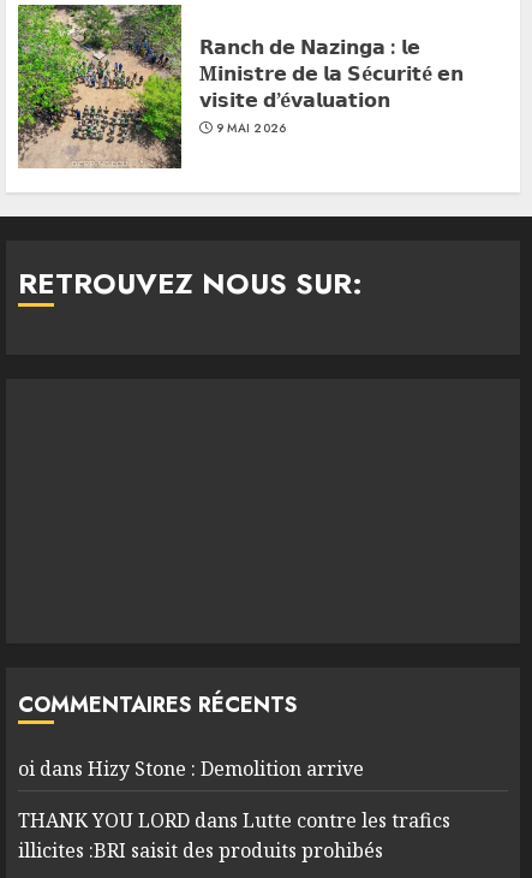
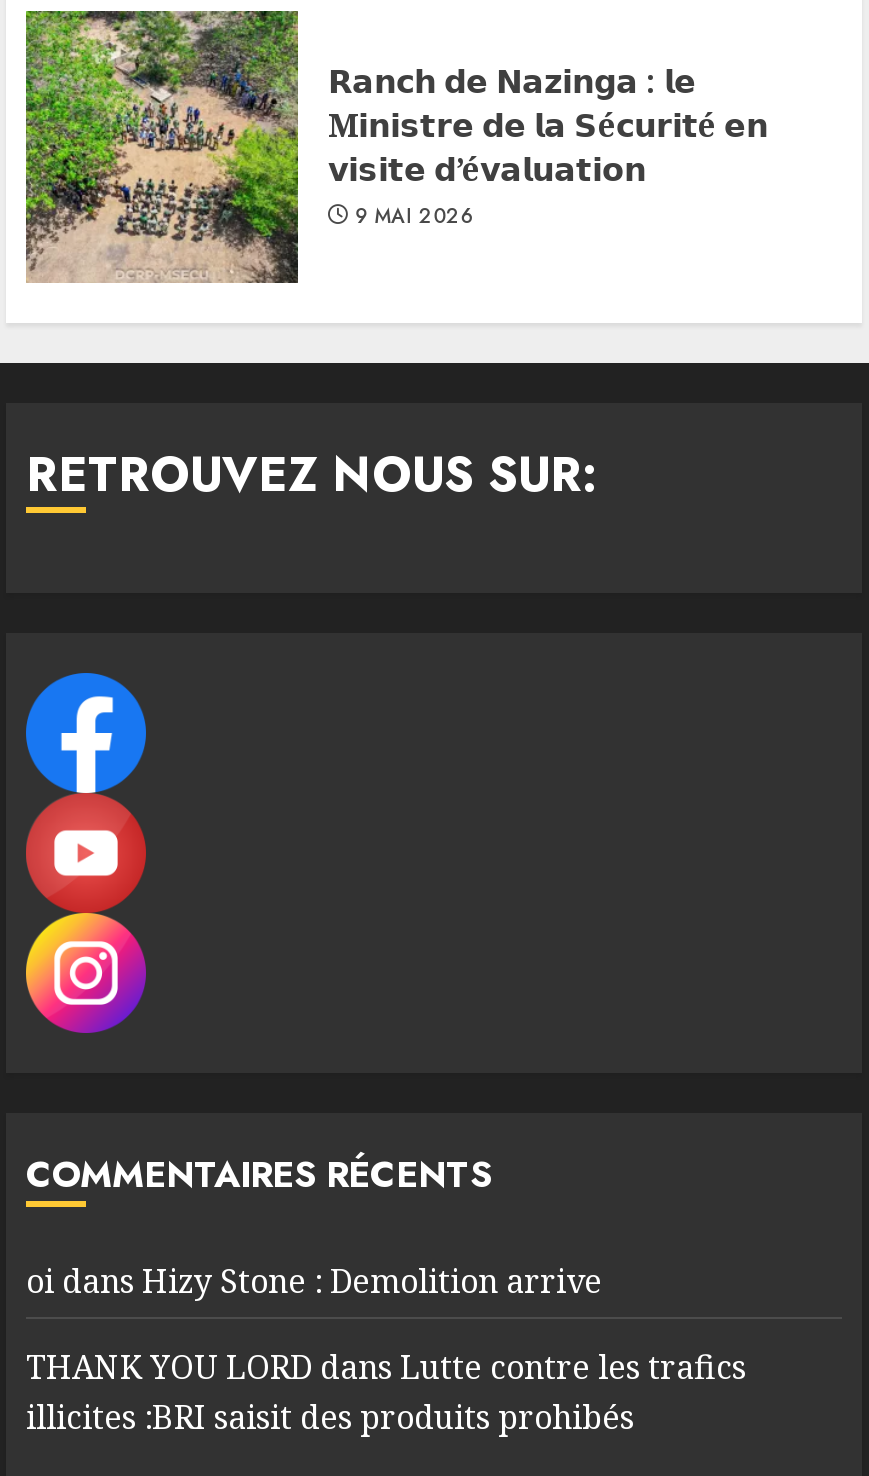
+ [image]
